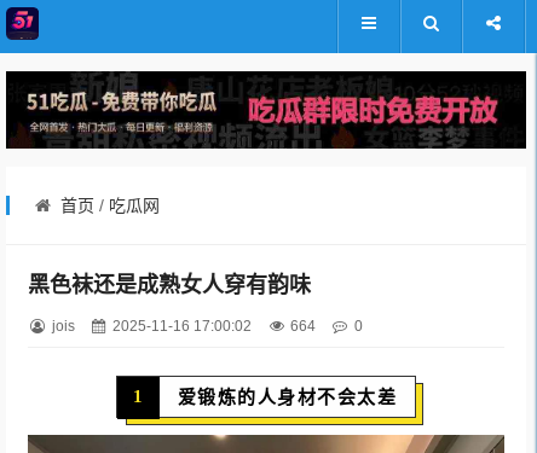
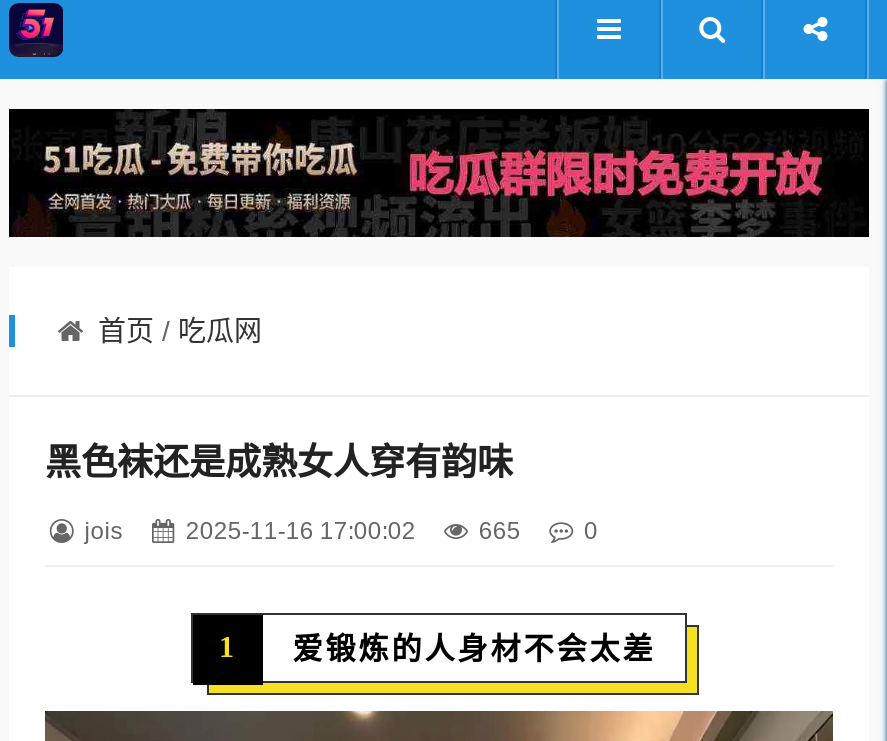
- 664
+ 665
